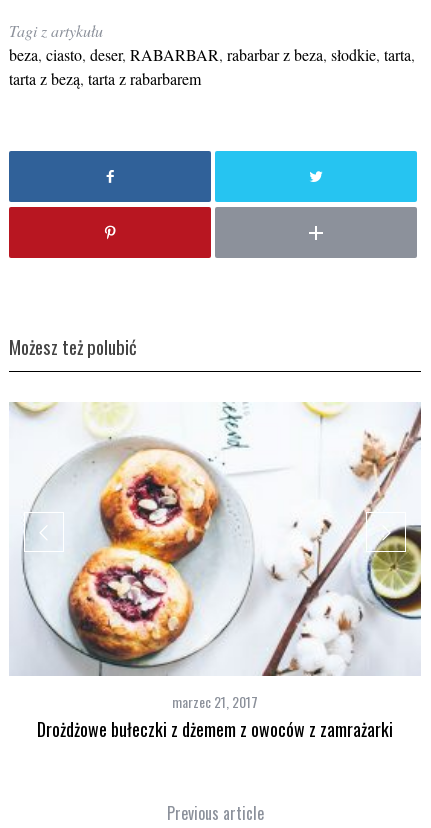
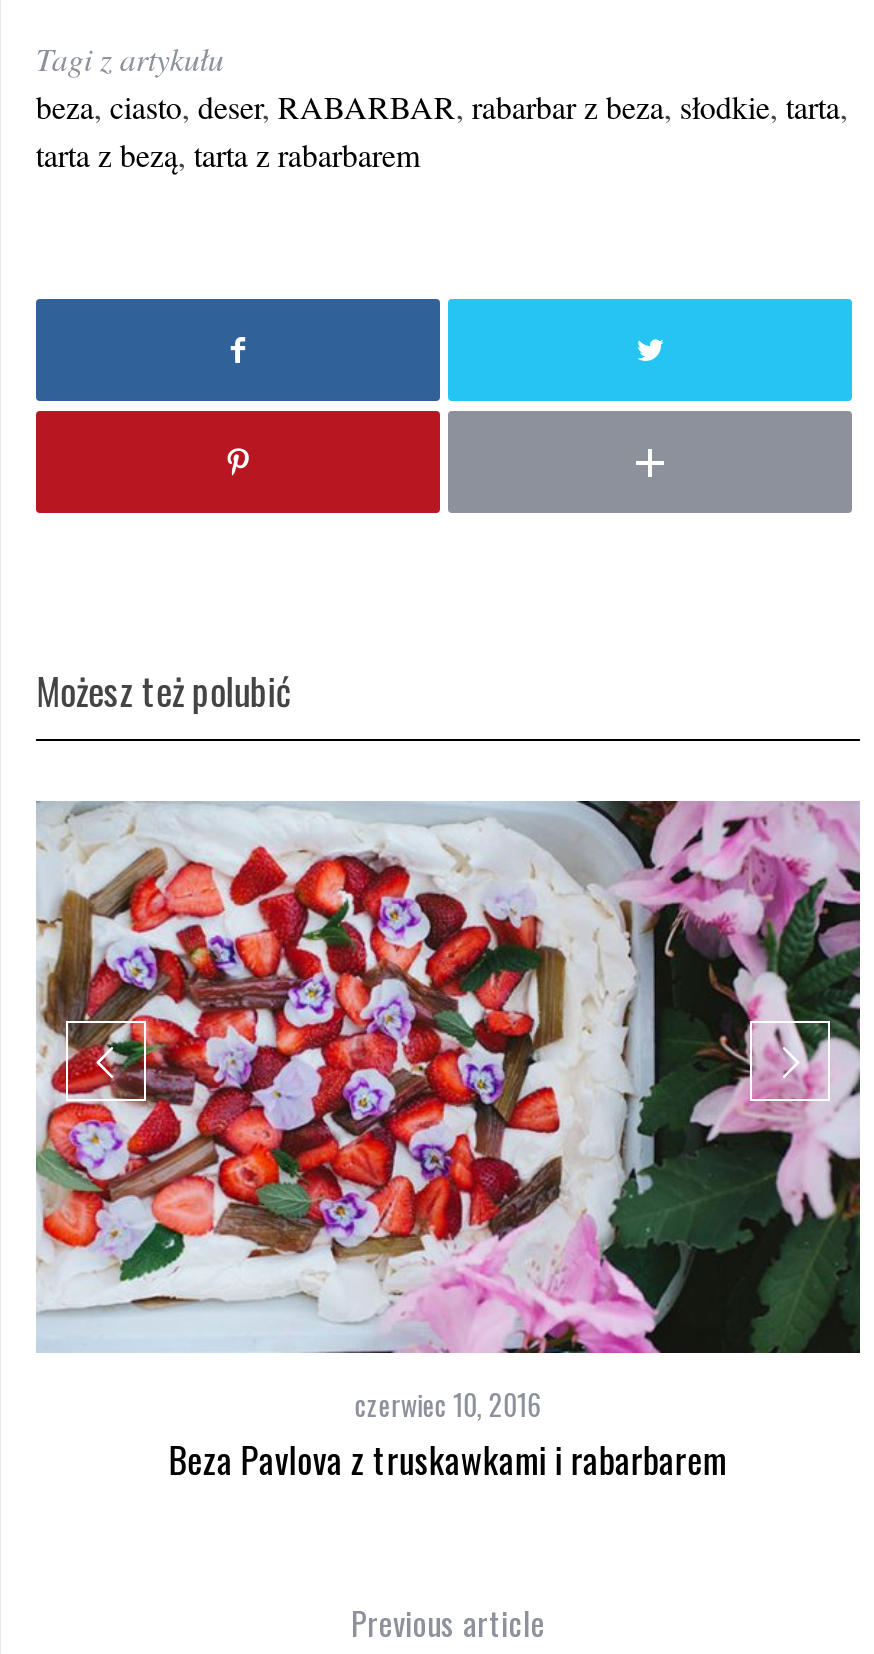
- [image]
- marzec 21, 2017
- Drożdżowe bułeczki z dżemem z owoców z zamrażarki
+ [image]
+ czerwiec 10, 2016
+ Beza Pavlova z truskawkami i rabarbarem
